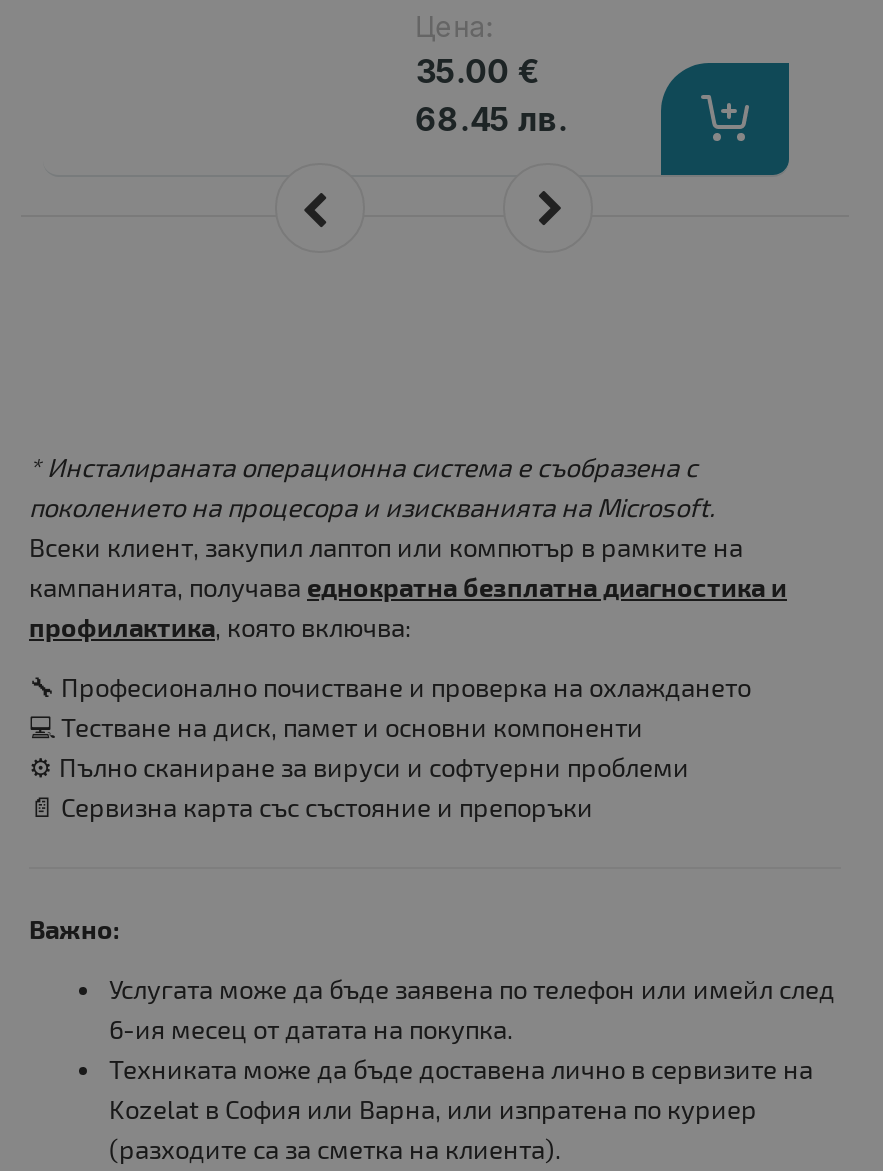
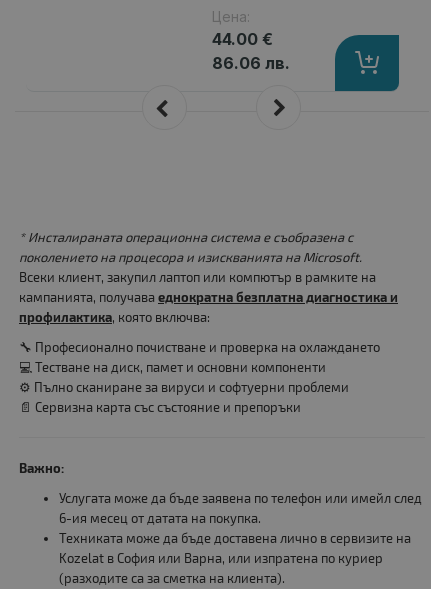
- 35.00 €
+ 44.00 €

- 68.45 лв.
+ 86.06 лв.
